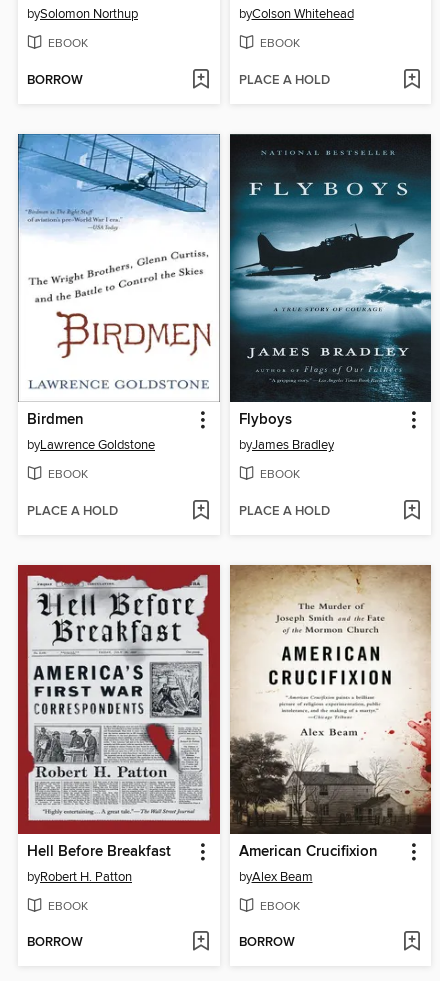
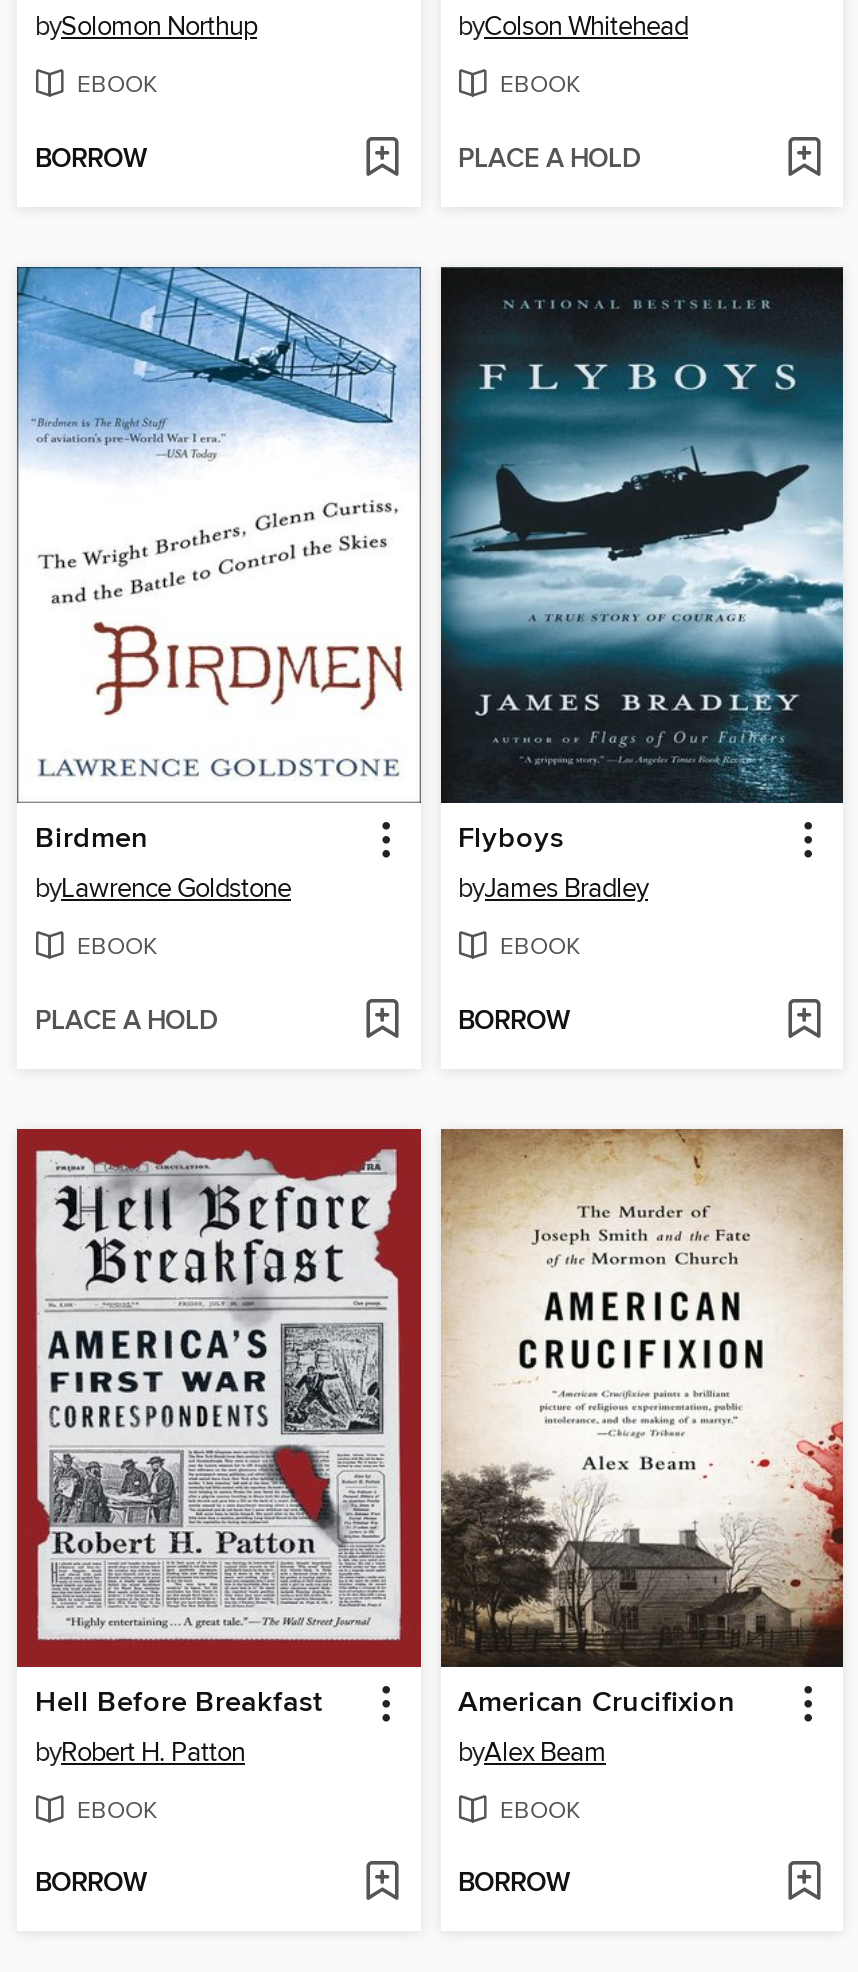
- PLACE A HOLD
+ BORROW
